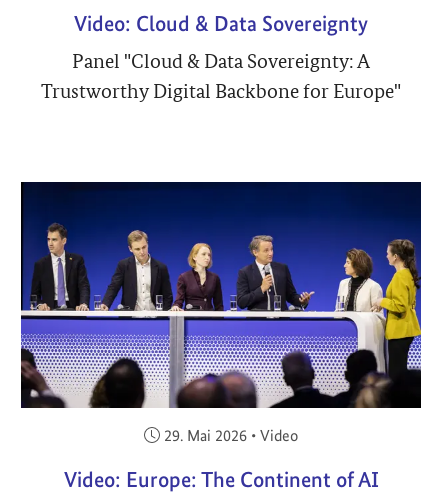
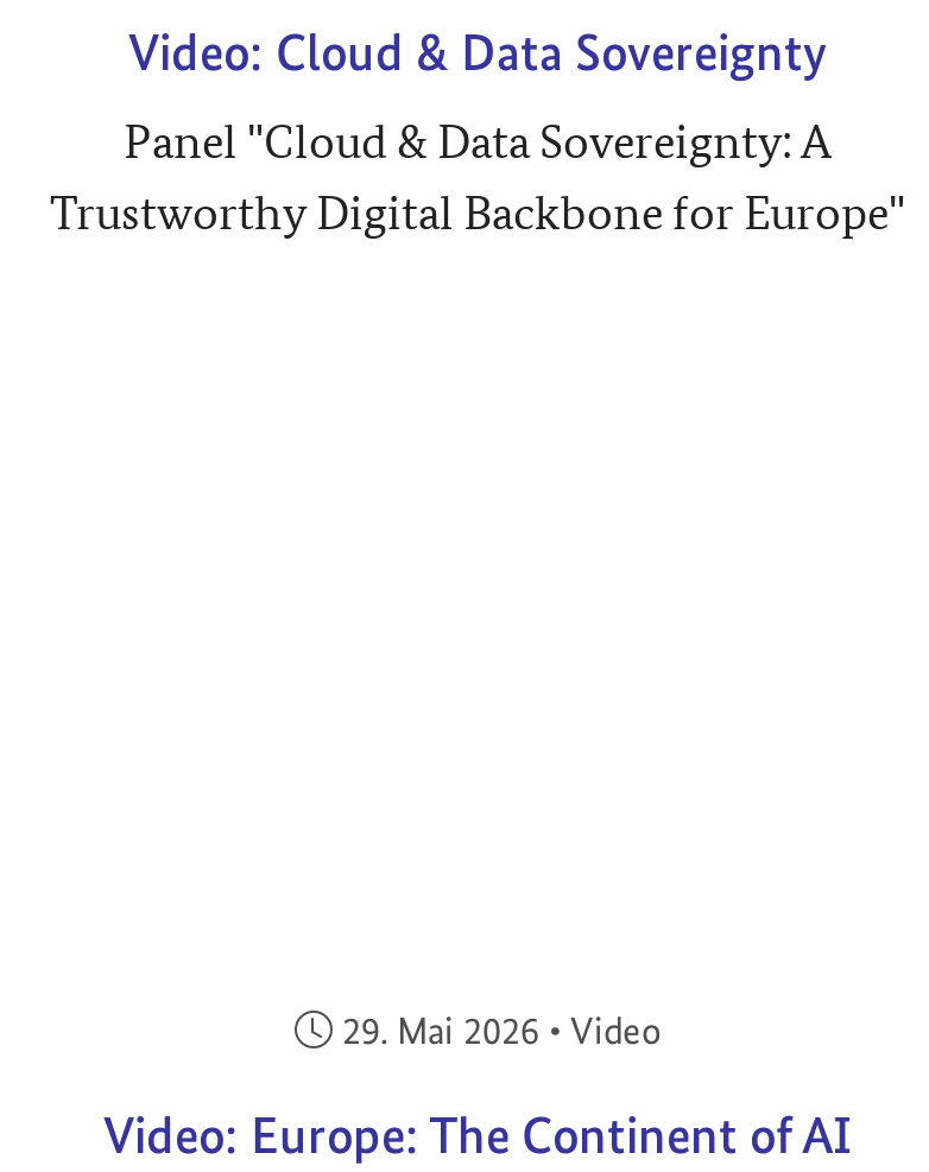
- [image]
